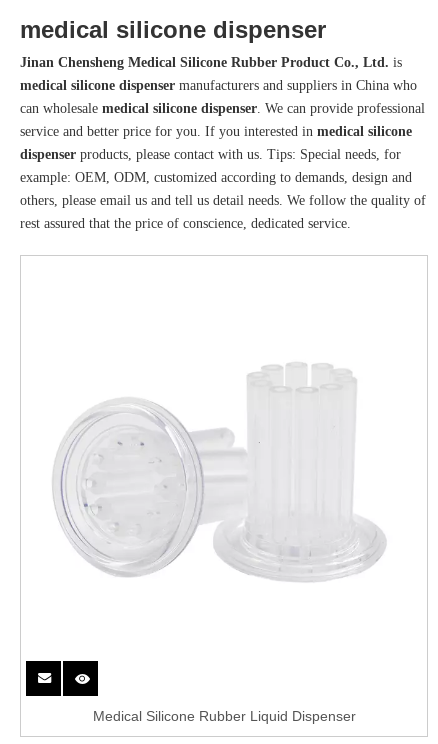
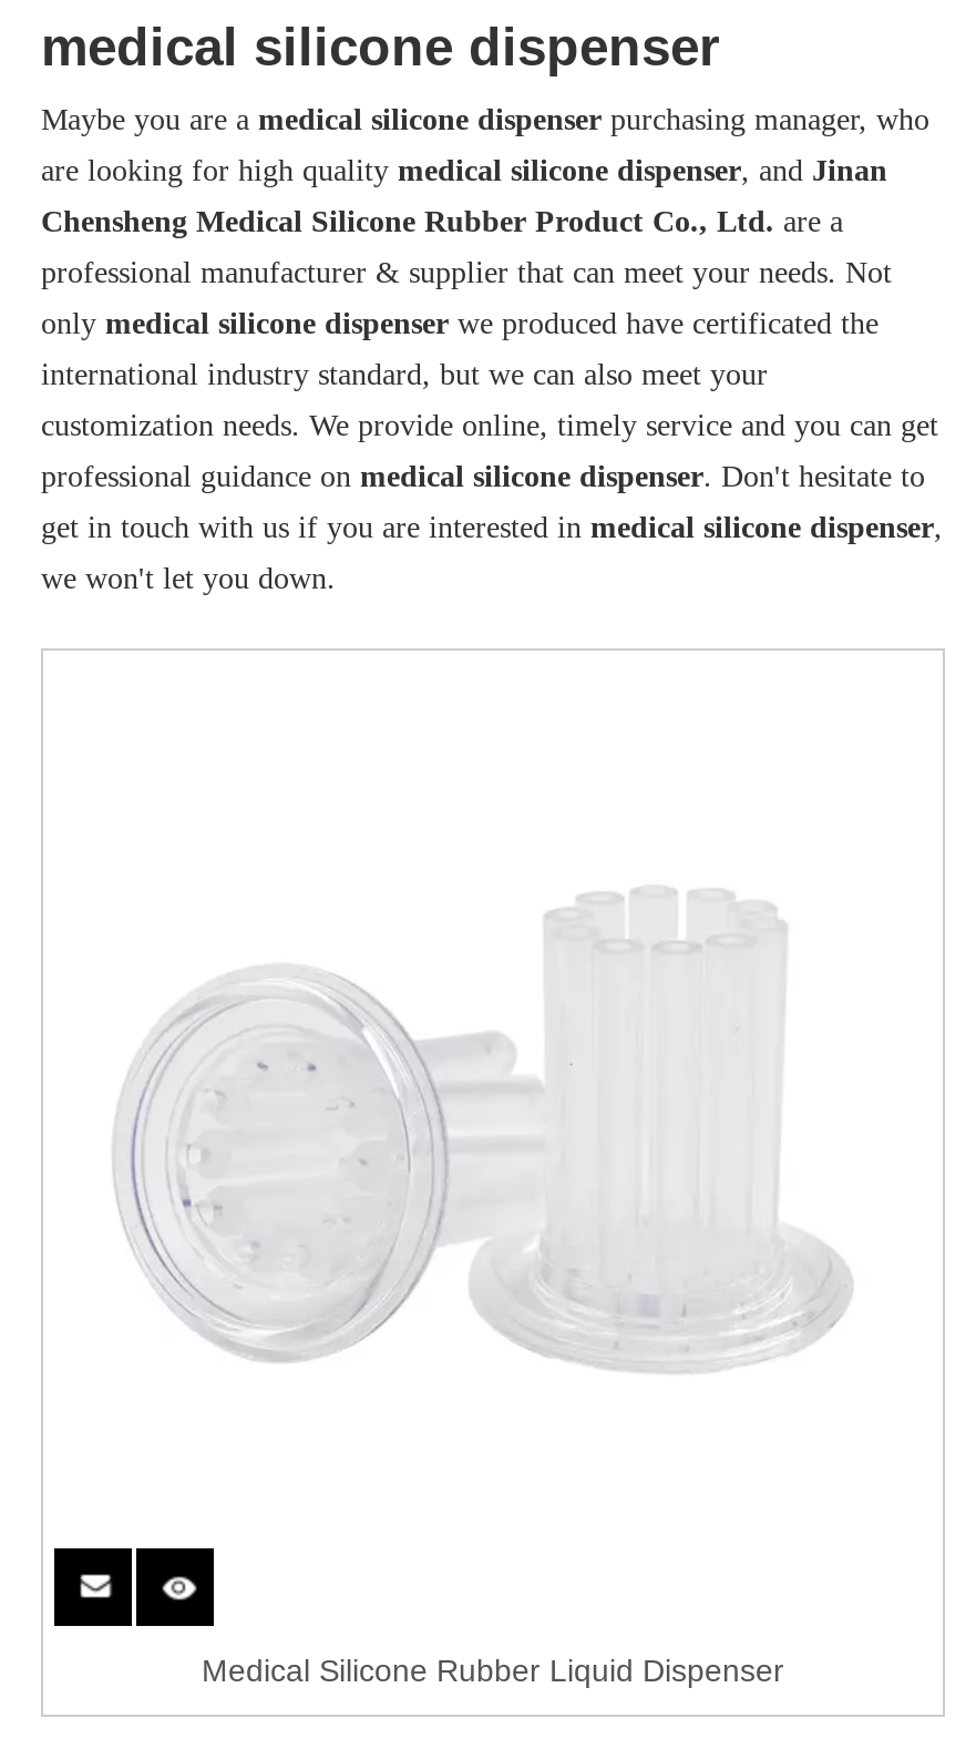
- Jinan Chensheng Medical Silicone Rubber Product Co., Ltd. is
- medical silicone dispenser manufacturers and suppliers in China who
- can wholesale medical silicone dispenser. We can provide professional
- service and better price for you. If you interested in medical silicone
- dispenser products, please contact with us. Tips: Special needs, for
- example: OEM, ODM, customized according to demands, design and
- others, please email us and tell us detail needs. We follow the quality of
- rest assured that the price of conscience, dedicated service.
+ Maybe you are a medical silicone dispenser purchasing manager, who
+ are looking for high quality medical silicone dispenser, and Jinan
+ Chensheng Medical Silicone Rubber Product Co., Ltd. are a
+ professional manufacturer & supplier that can meet your needs. Not
+ only medical silicone dispenser we produced have certificated the
+ international industry standard, but we can also meet your
+ customization needs. We provide online, timely service and you can get
+ professional guidance on medical silicone dispenser. Don't hesitate to
+ get in touch with us if you are interested in medical silicone dispenser,
+ we won't let you down.
